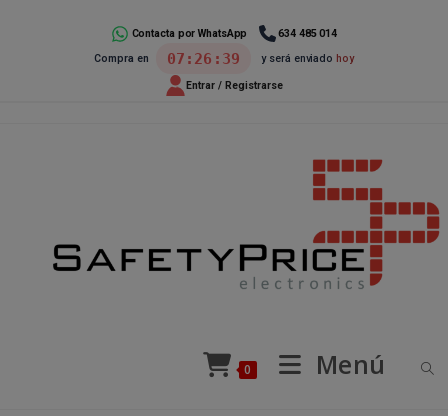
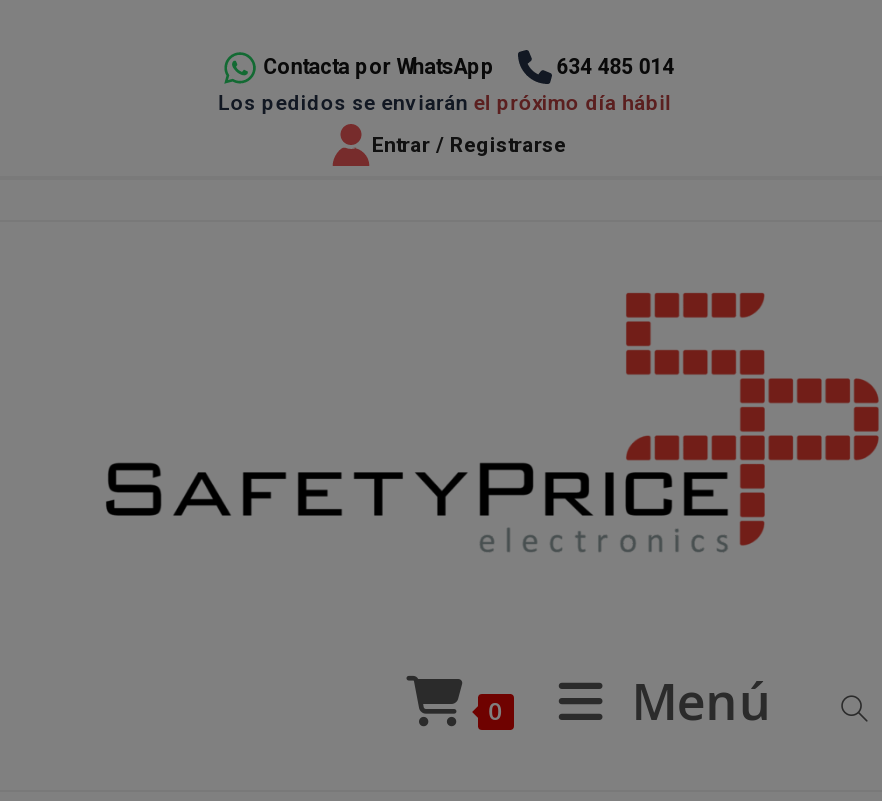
- Compra en
- 07:26:39
- y será enviado hoy
+ Los pedidos se enviarán el próximo día hábil
